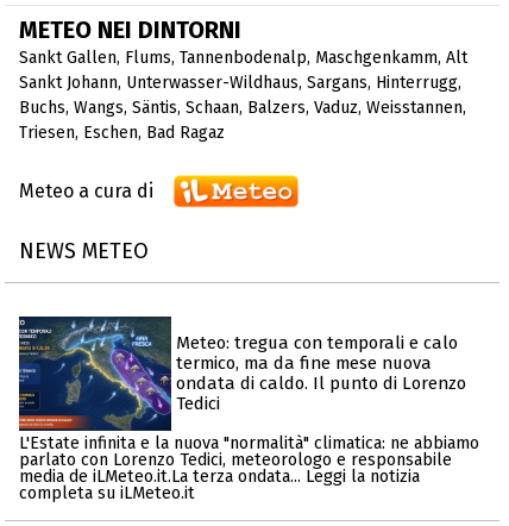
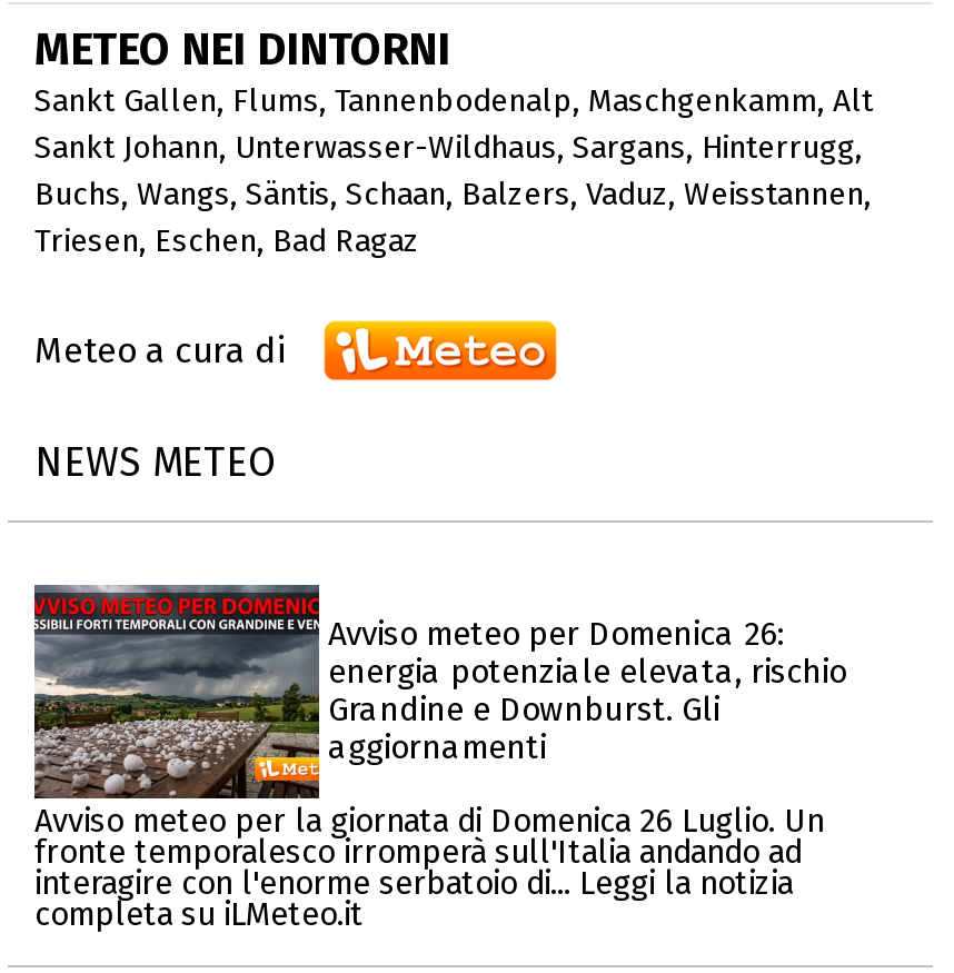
- [image]
- Meteo: tregua con temporali e calo
- termico, ma da fine mese nuova
- ondata di caldo. Il punto di Lorenzo
- Tedici
+ [image]
+ Avviso meteo per Domenica 26:
+ energia potenziale elevata, rischio
+ Grandine e Downburst. Gli
+ aggiornamenti

- L'Estate infinita e la nuova "normalità" climatica: ne abbiamo
- parlato con Lorenzo Tedici, meteorologo e responsabile
- media de iLMeteo.it.La terza ondata... Leggi la notizia
+ Avviso meteo per la giornata di Domenica 26 Luglio. Un
+ fronte temporalesco irromperà sull'Italia andando ad
+ interagire con l'enorme serbatoio di... Leggi la notizia
